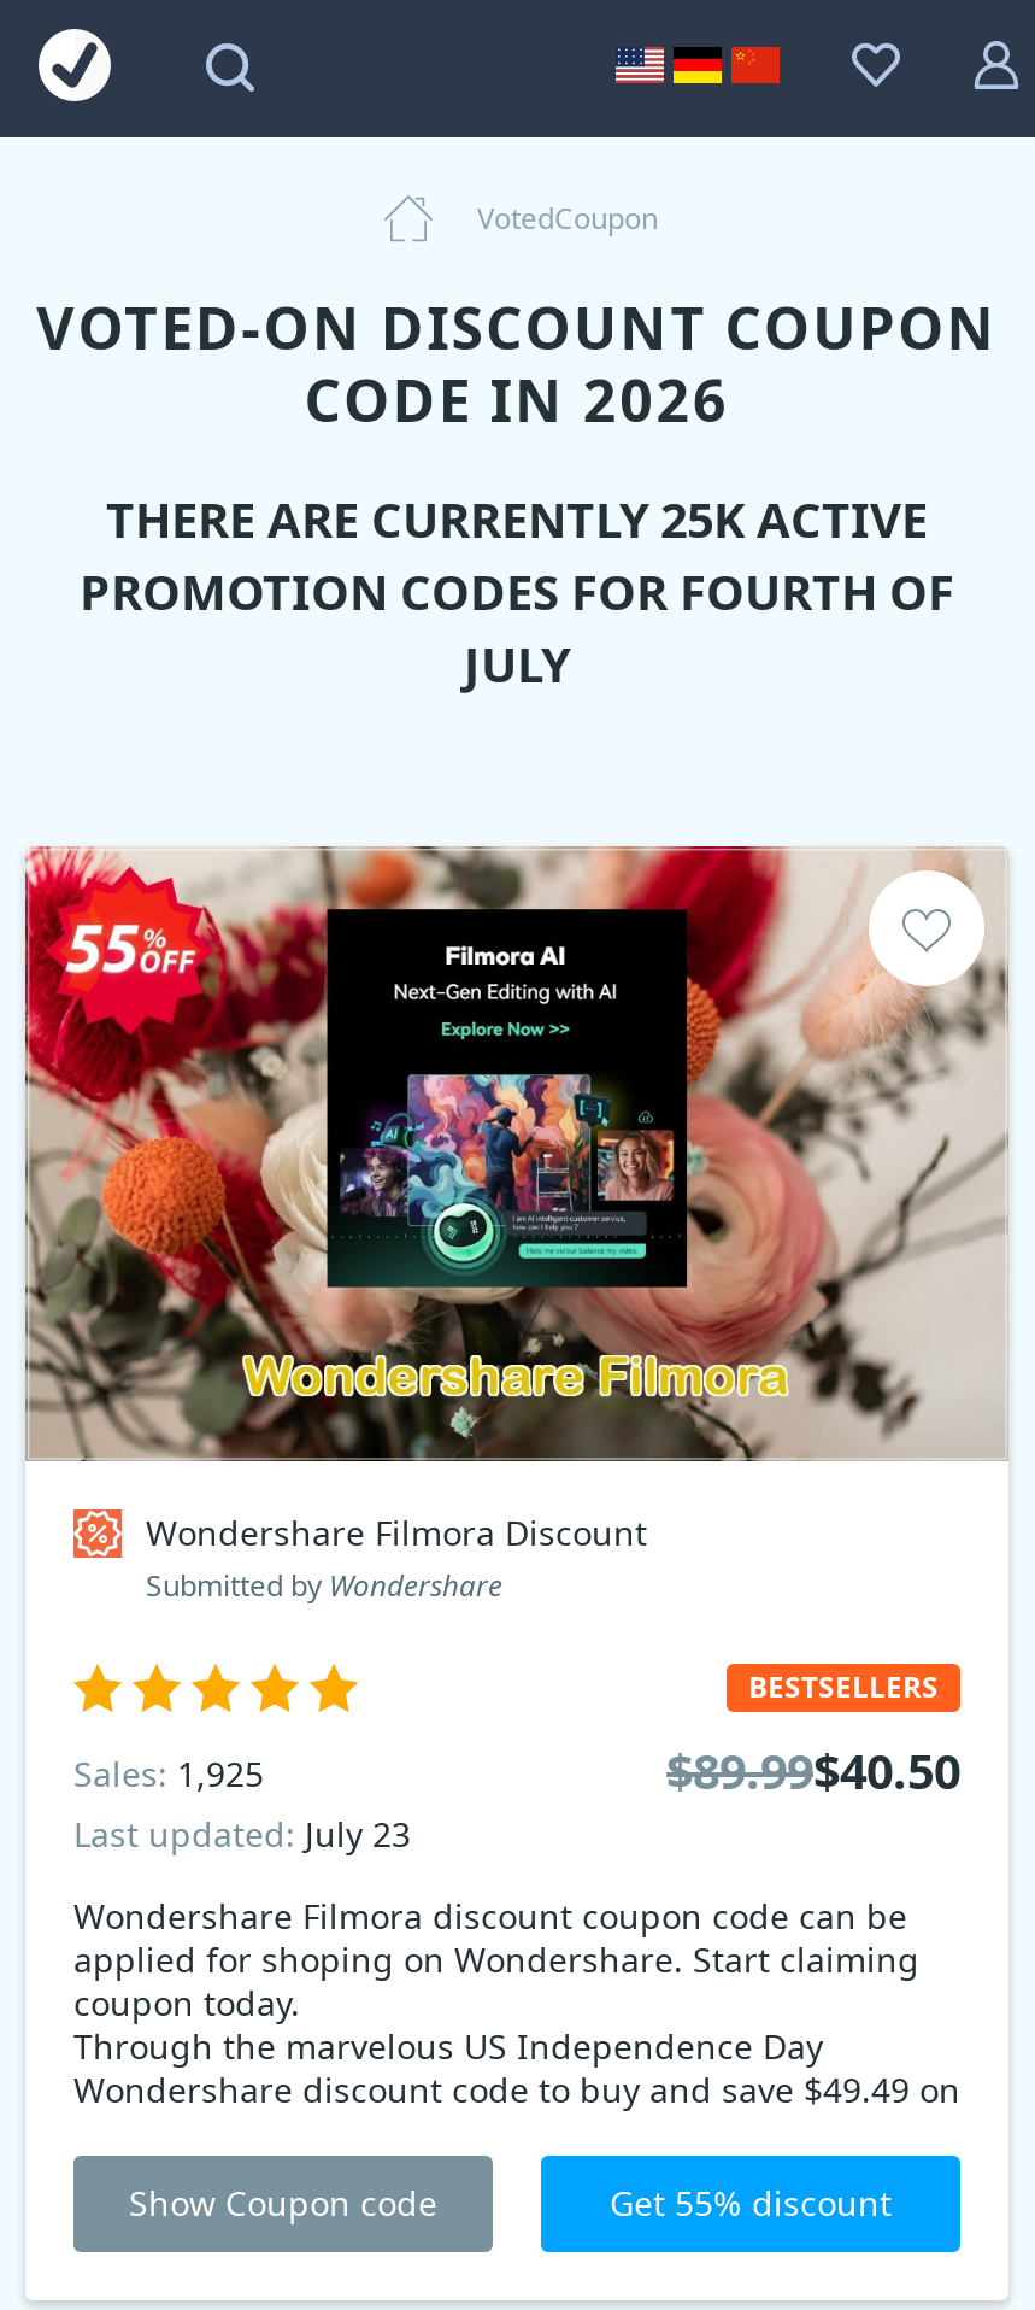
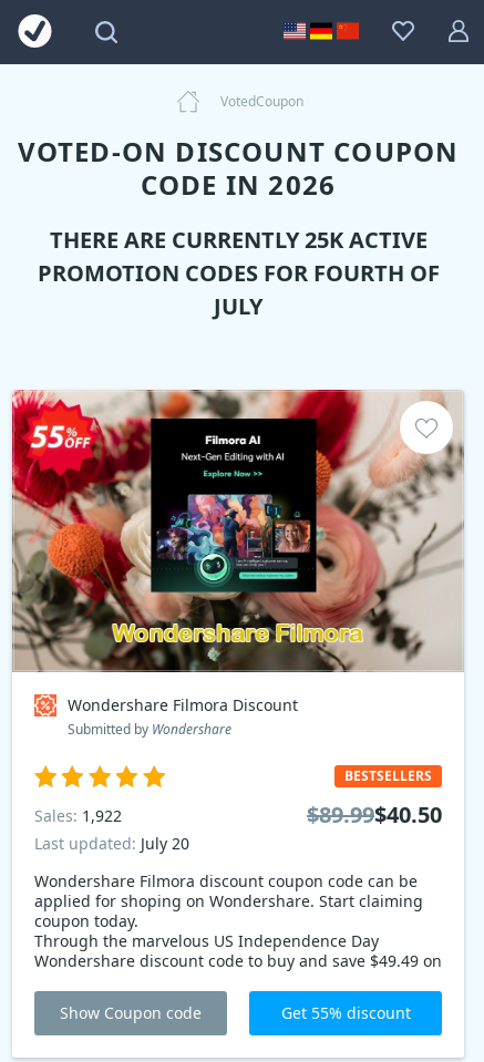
- Sales: 1,925
+ Sales: 1,922

- Last updated: July 23
+ Last updated: July 20
